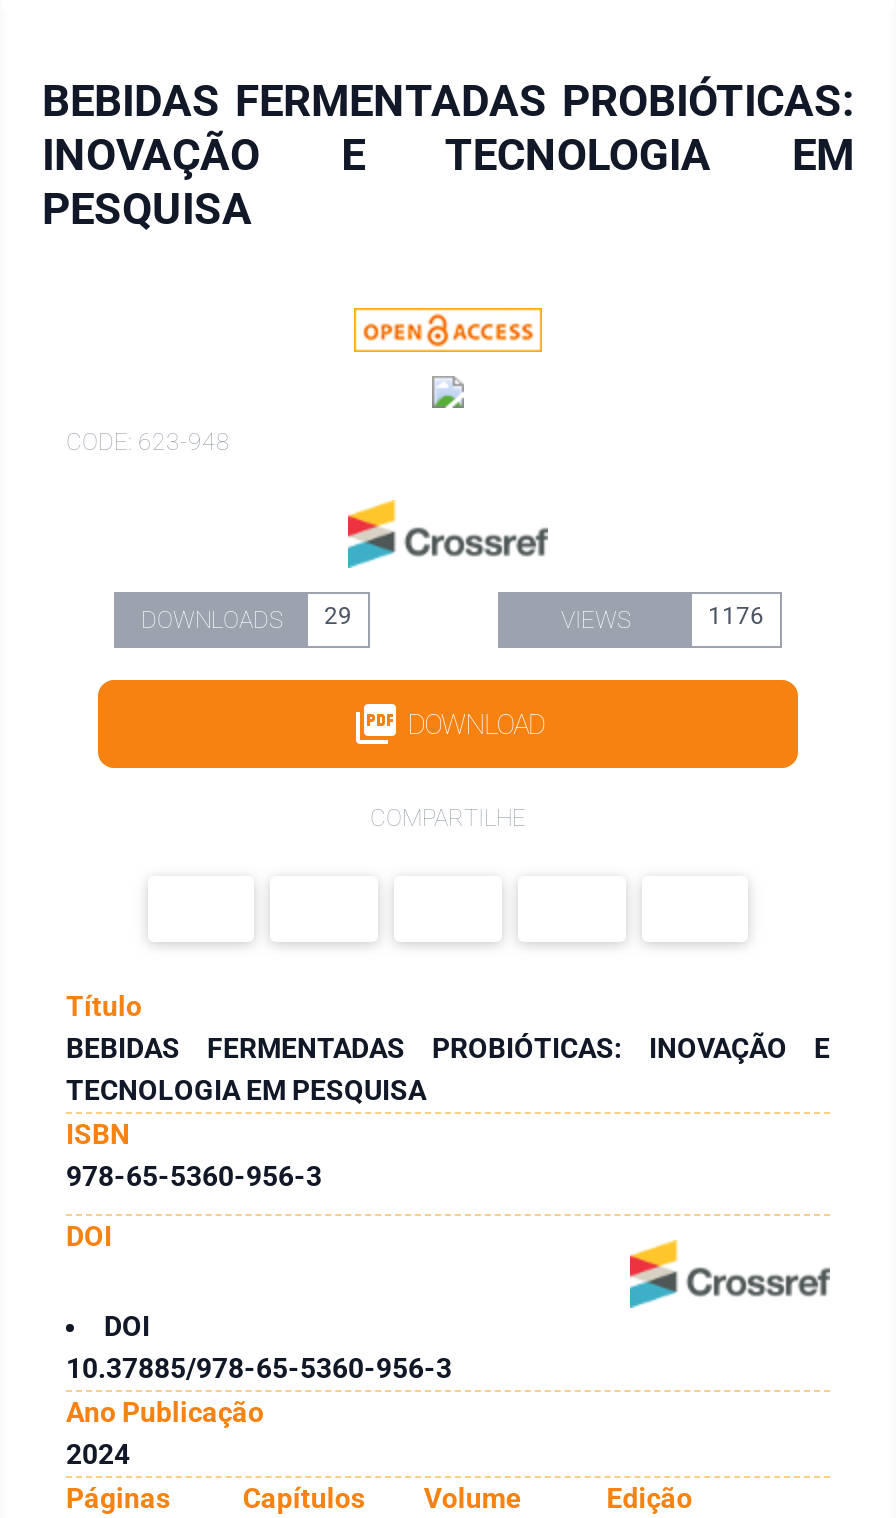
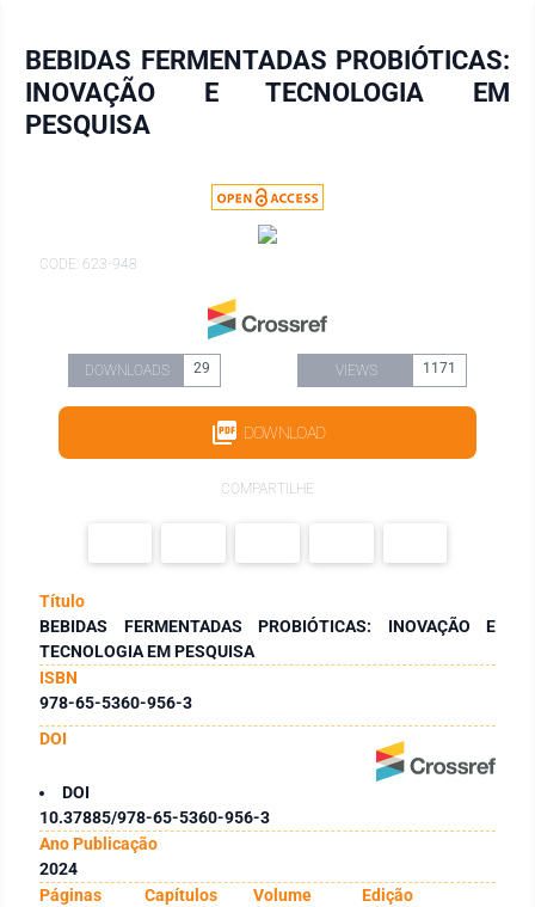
- 1176
+ 1171
